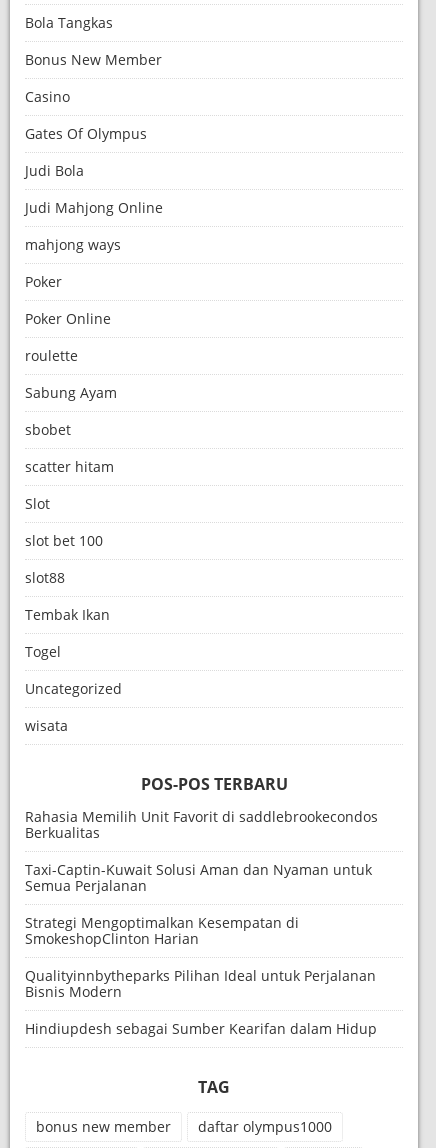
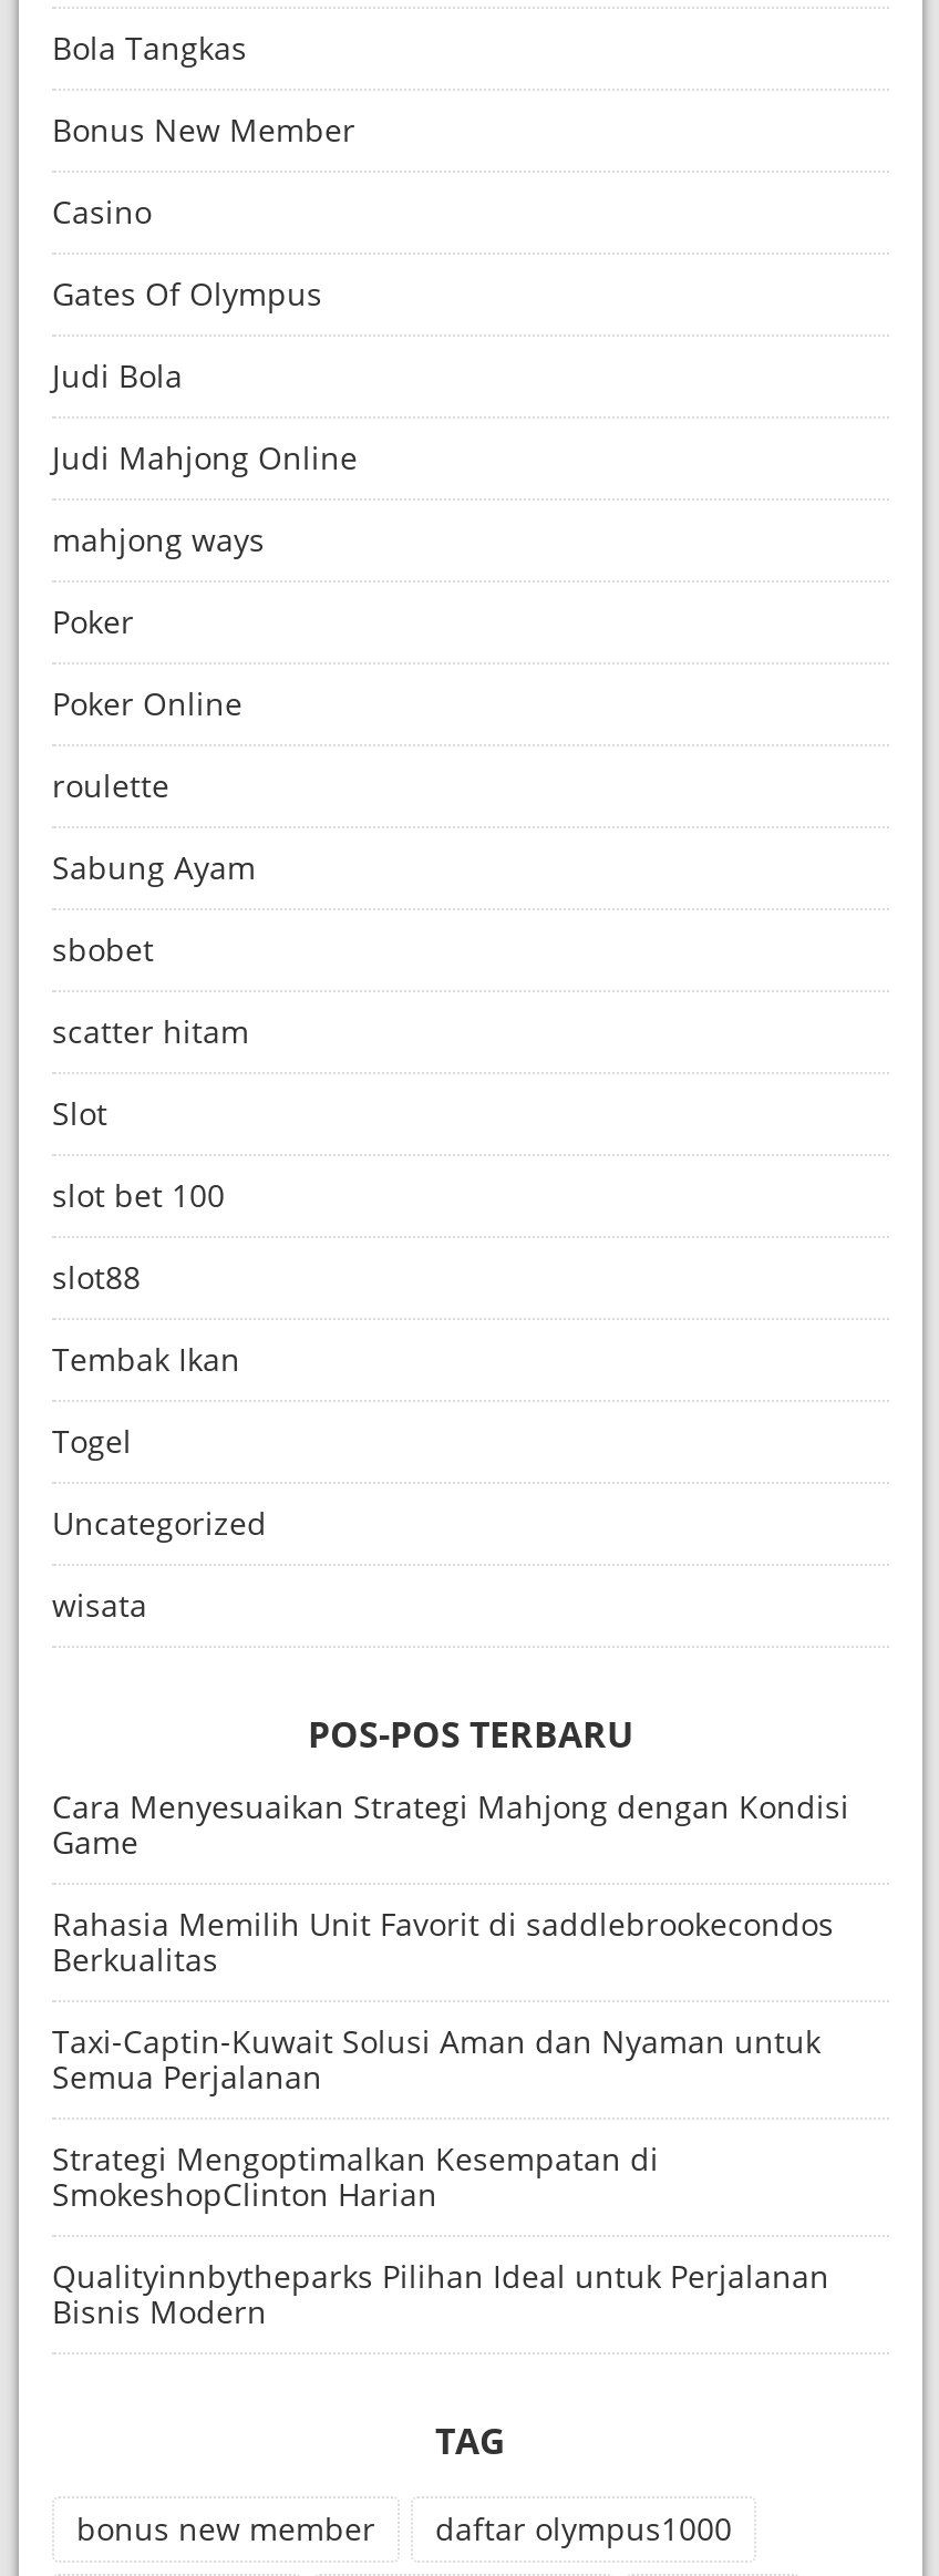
+ Cara Menyesuaikan Strategi Mahjong dengan Kondisi
+ Game

moved down: Rahasia Memilih Unit Favorit di saddlebrookecondos | Berkualitas | Taxi-Captin-Kuwait Solusi Aman dan Nyaman untuk | Semua Perjalanan | Strategi Mengoptimalkan Kesempatan di | SmokeshopClinton Harian | Qualityinnbytheparks Pilihan Ideal untuk Perjalanan | Bisnis Modern

- Hindiupdesh sebagai Sumber Kearifan dalam Hidup
